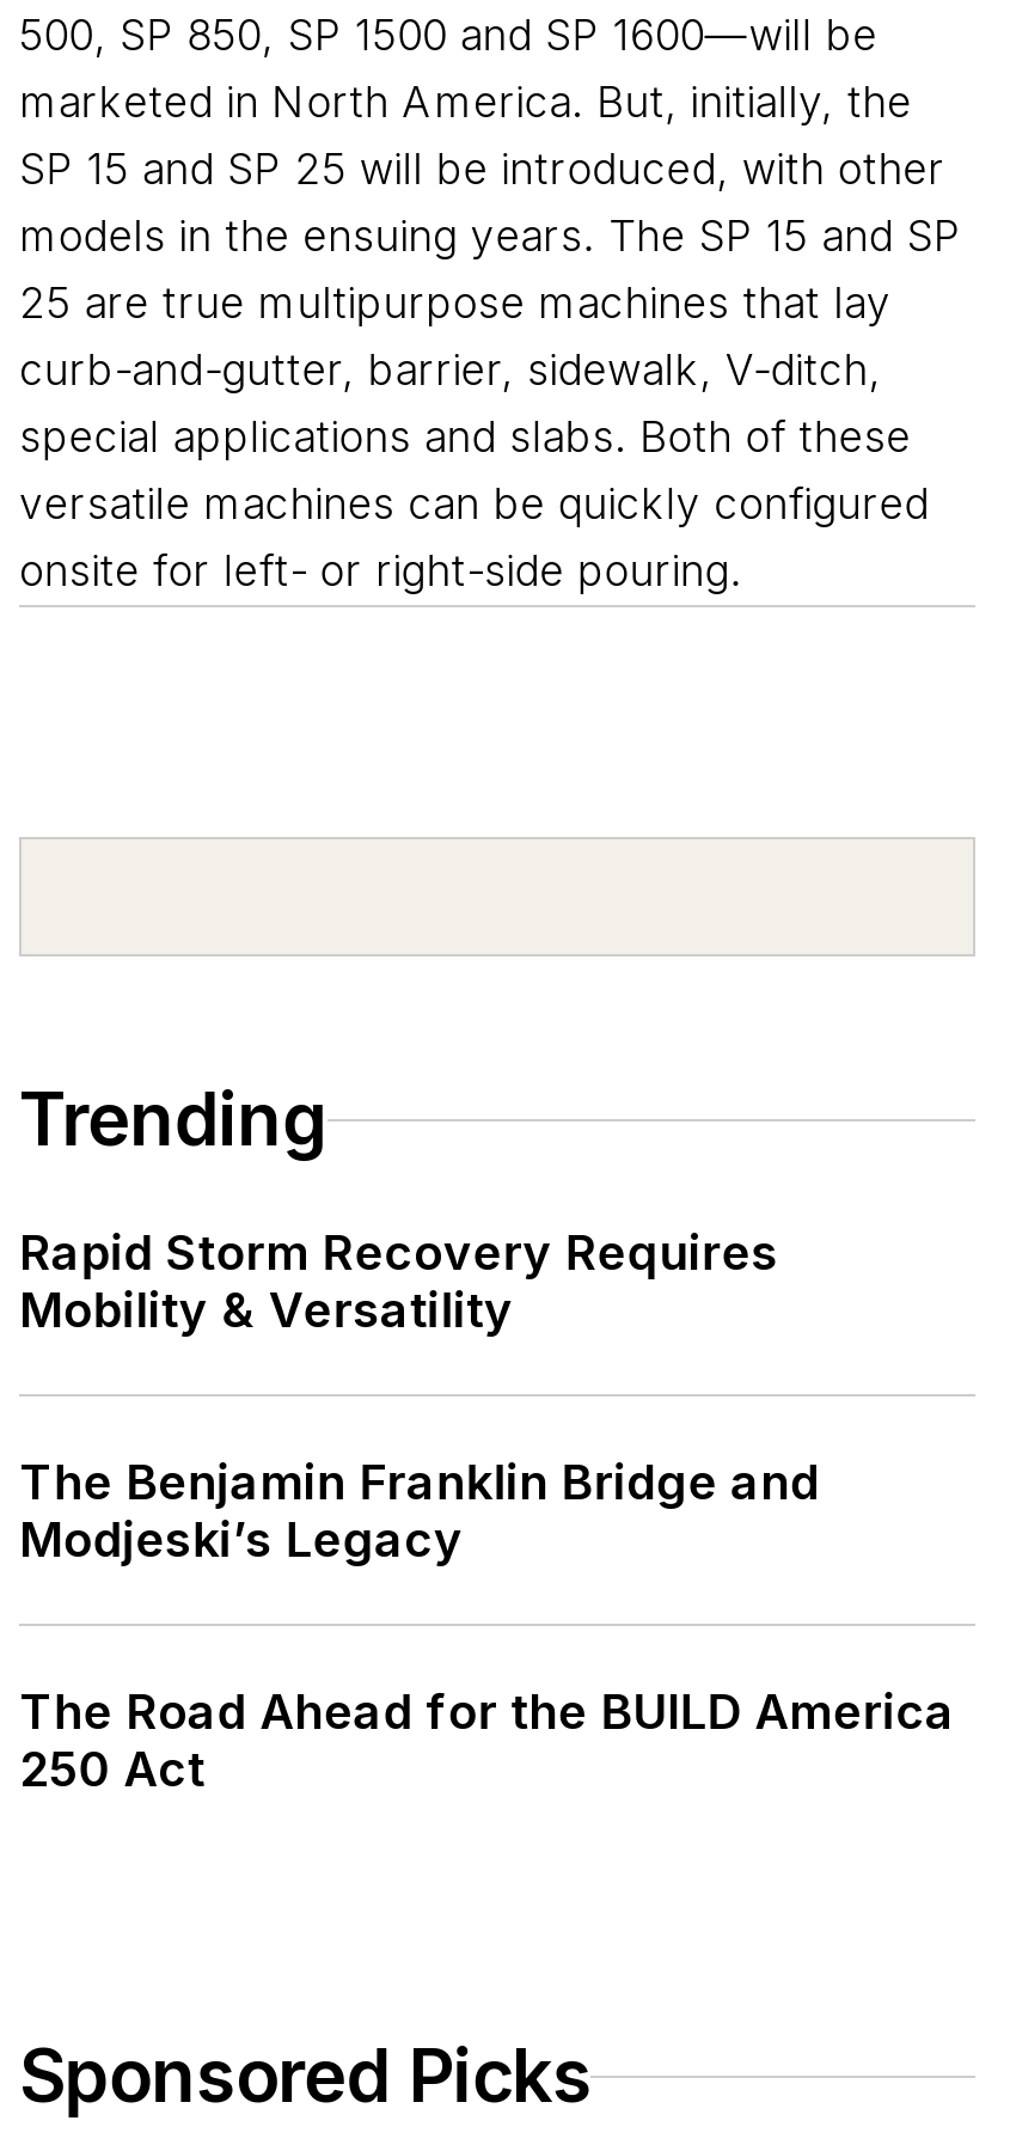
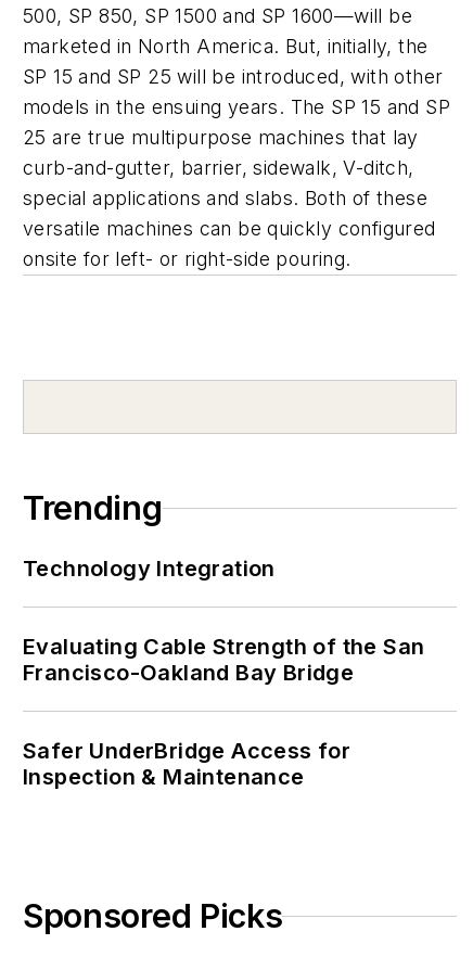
- Rapid Storm Recovery Requires
- Mobility & Versatility
+ Technology Integration

- The Benjamin Franklin Bridge and
- Modjeski’s Legacy
+ Evaluating Cable Strength of the San
+ Francisco-Oakland Bay Bridge

- The Road Ahead for the BUILD America
- 250 Act
+ Safer UnderBridge Access for
+ Inspection & Maintenance
